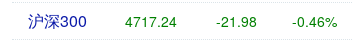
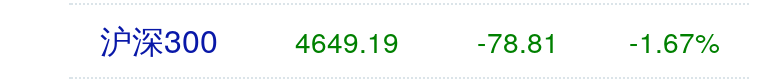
- 4717.24
+ 4649.19

- -21.98
+ -78.81

- -0.46%
+ -1.67%
